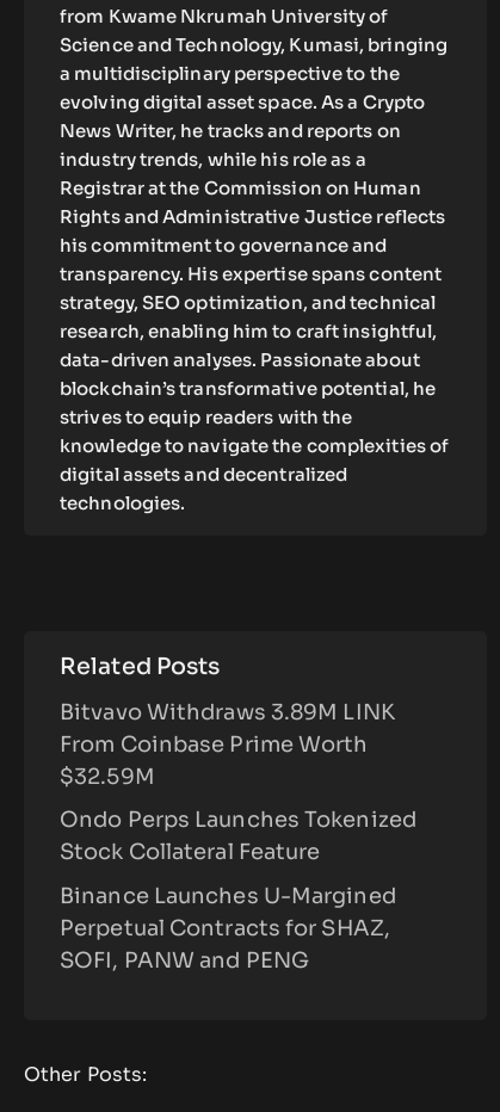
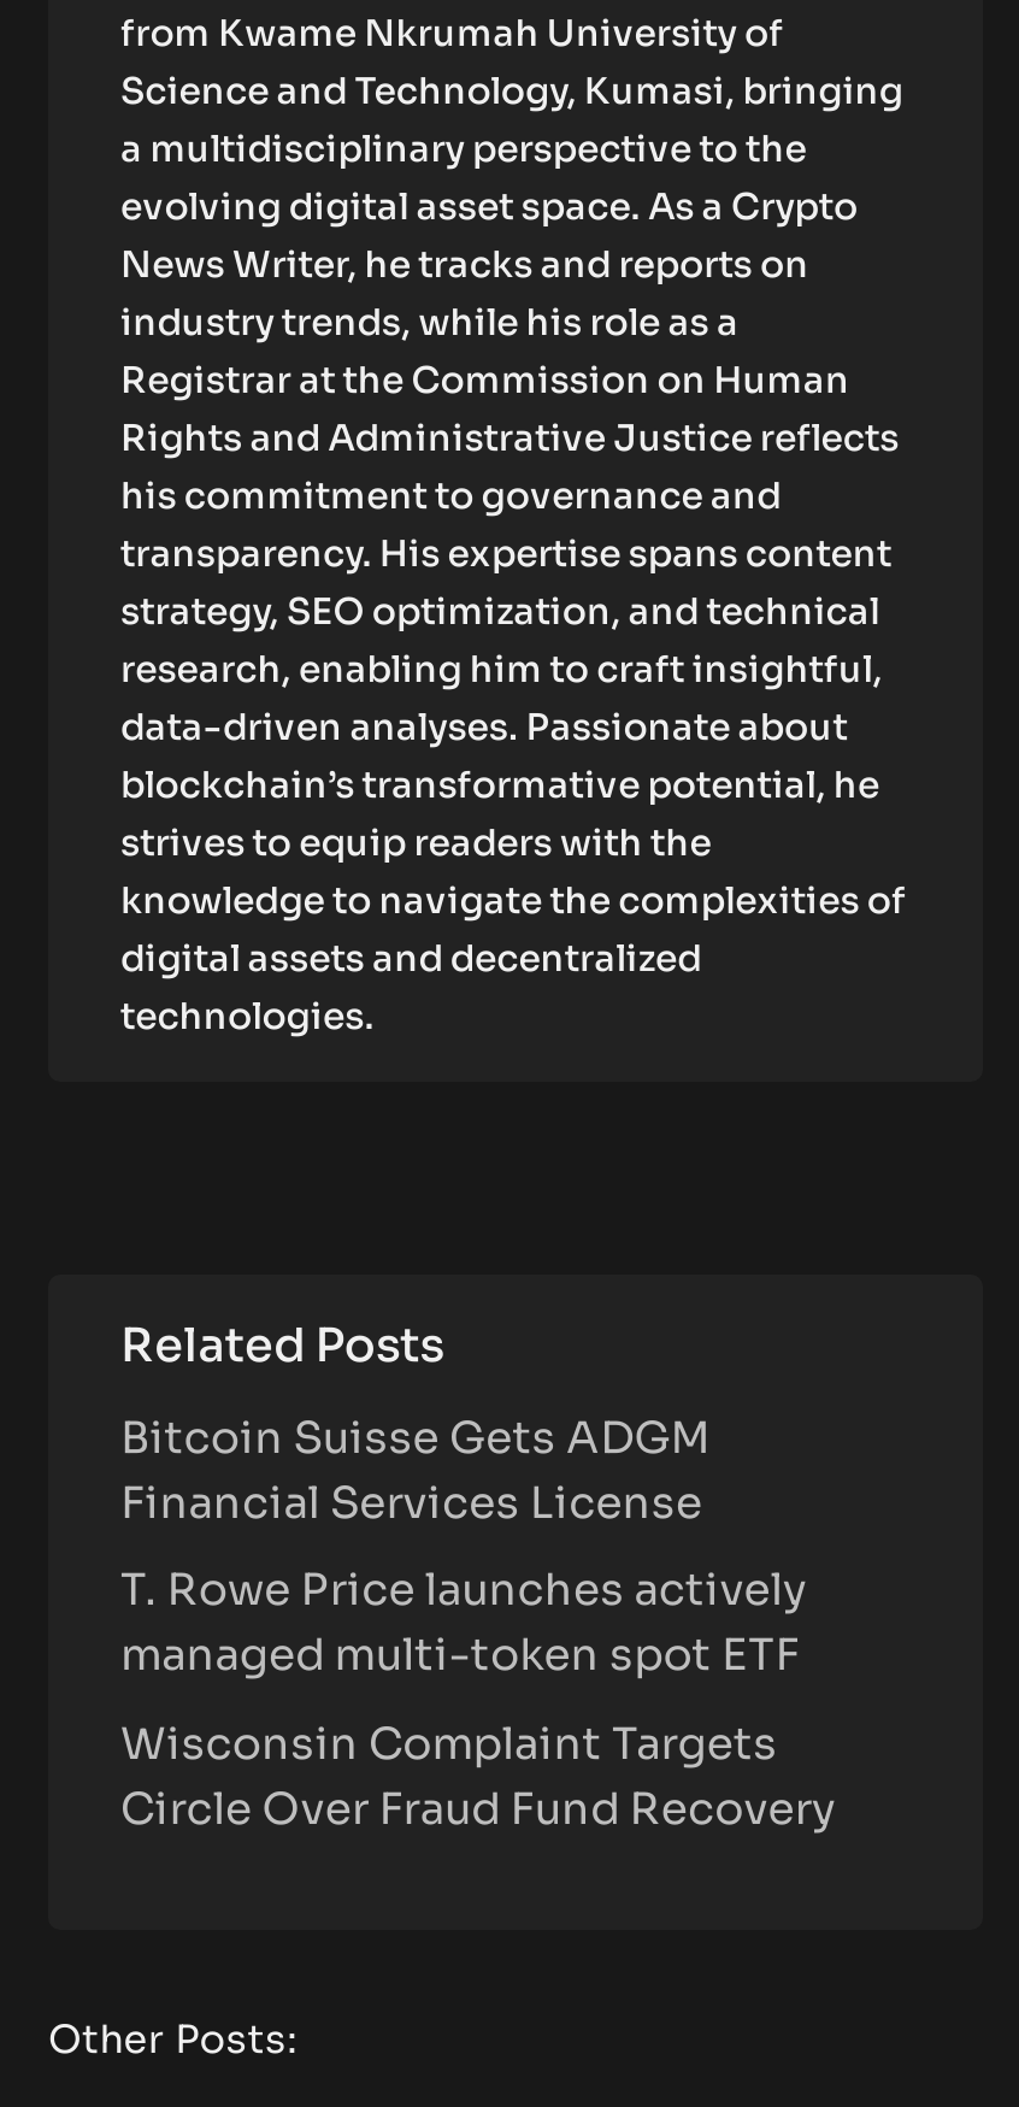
- Bitvavo Withdraws 3.89M LINK
- From Coinbase Prime Worth
- $32.59M
+ Bitcoin Suisse Gets ADGM
+ Financial Services License

- Ondo Perps Launches Tokenized
- Stock Collateral Feature
+ T. Rowe Price launches actively
+ managed multi-token spot ETF

- Binance Launches U-Margined
- Perpetual Contracts for SHAZ,
- SOFI, PANW and PENG
+ Wisconsin Complaint Targets
+ Circle Over Fraud Fund Recovery
